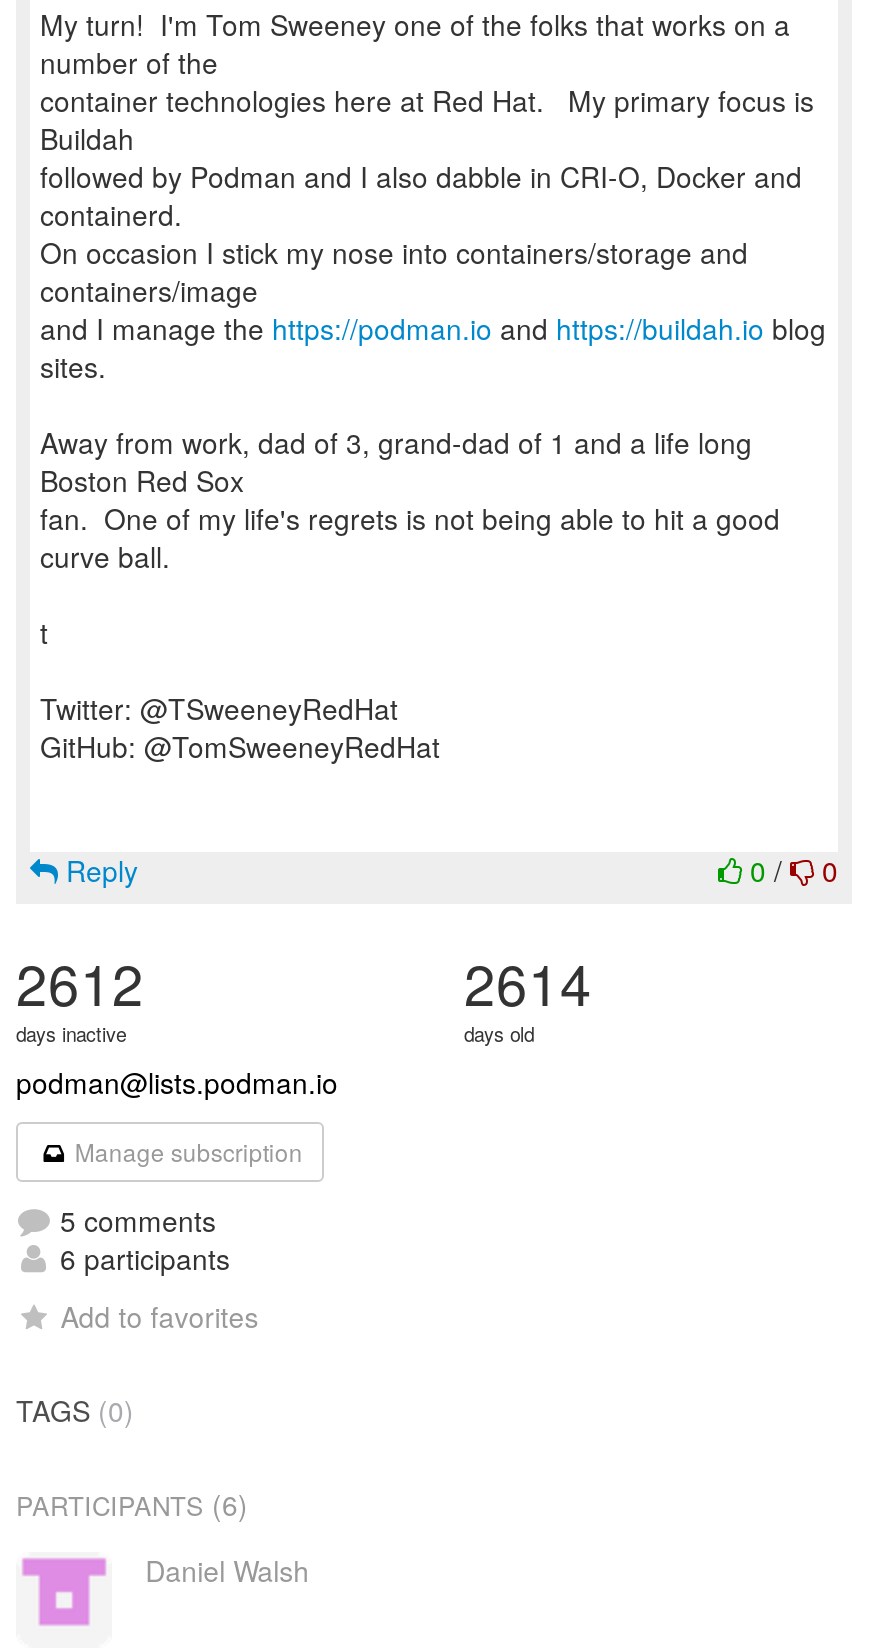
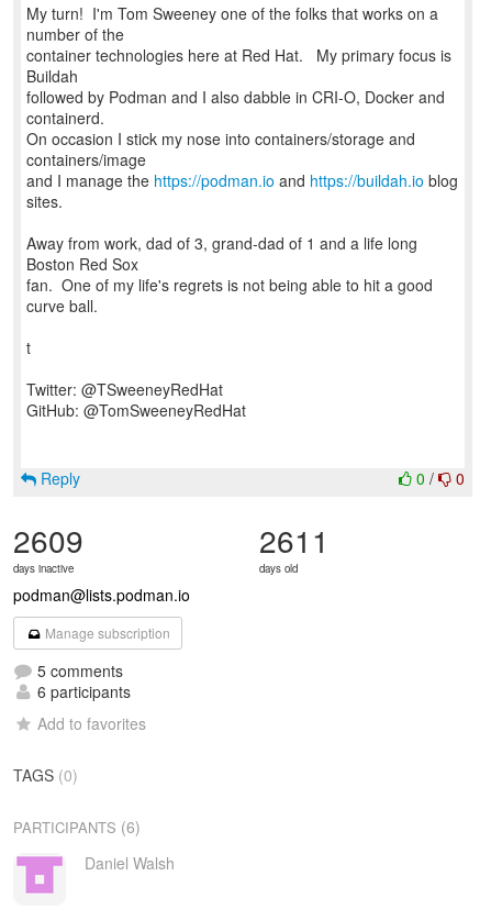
- 2612
+ 2609

- 2614
+ 2611
